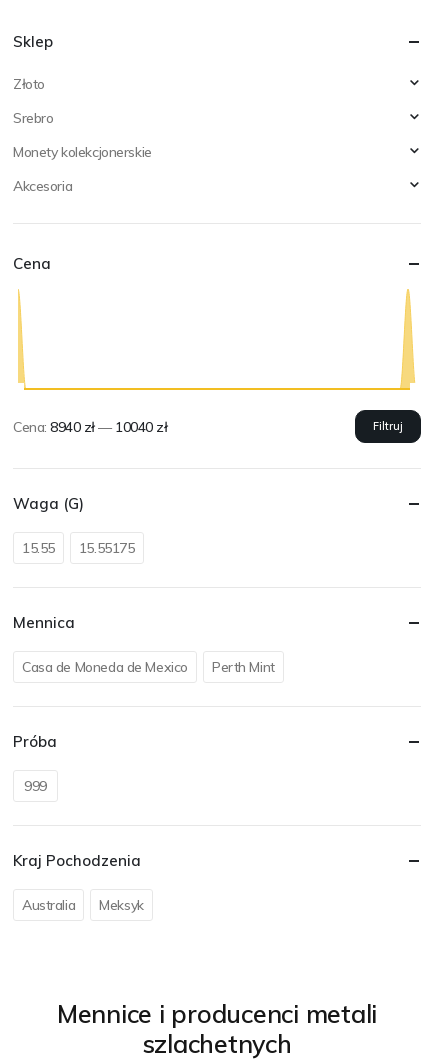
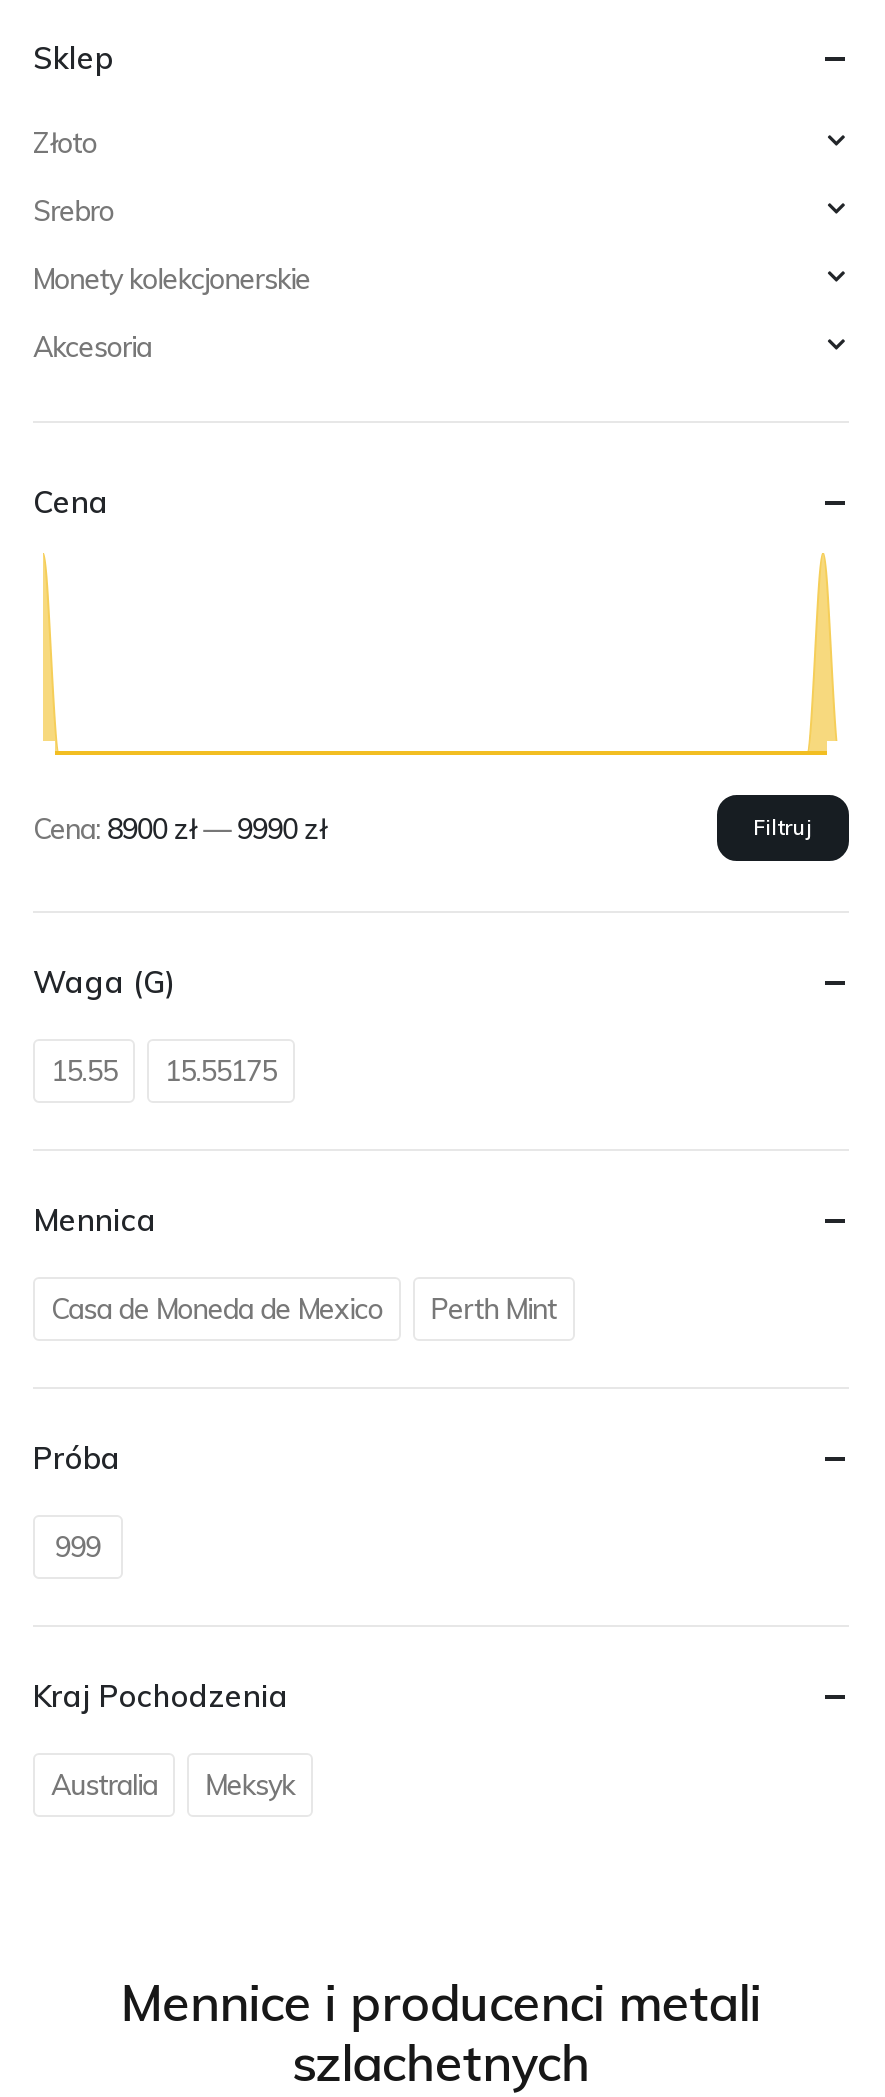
- Cena: 8940 zł—10040 zł
+ Cena: 8900 zł—9990 zł
